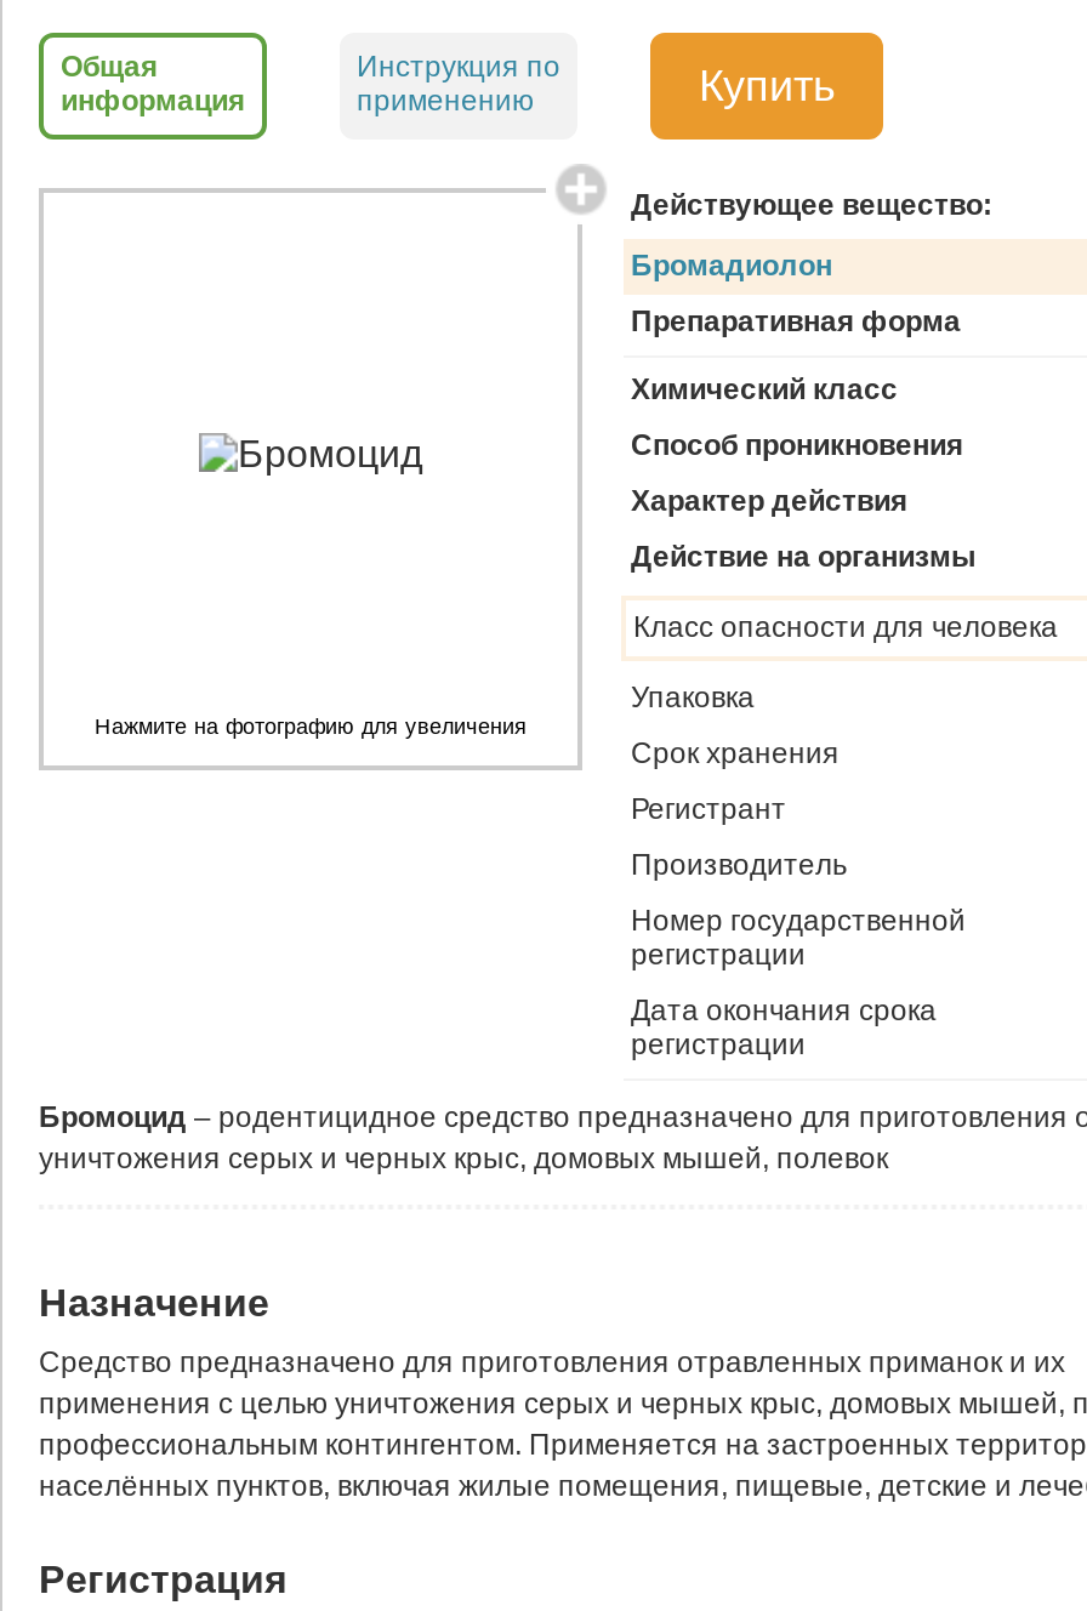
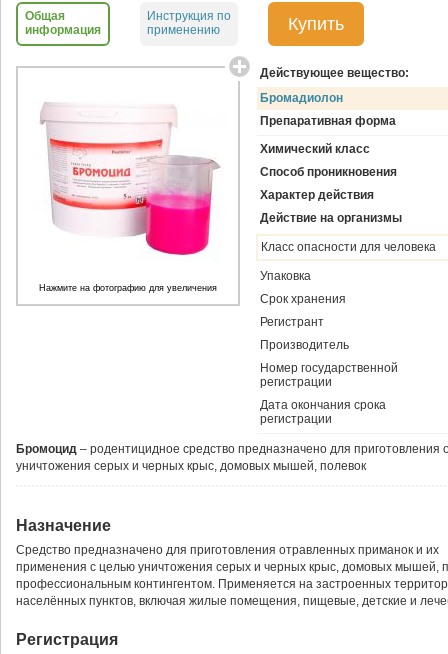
+ [image]
